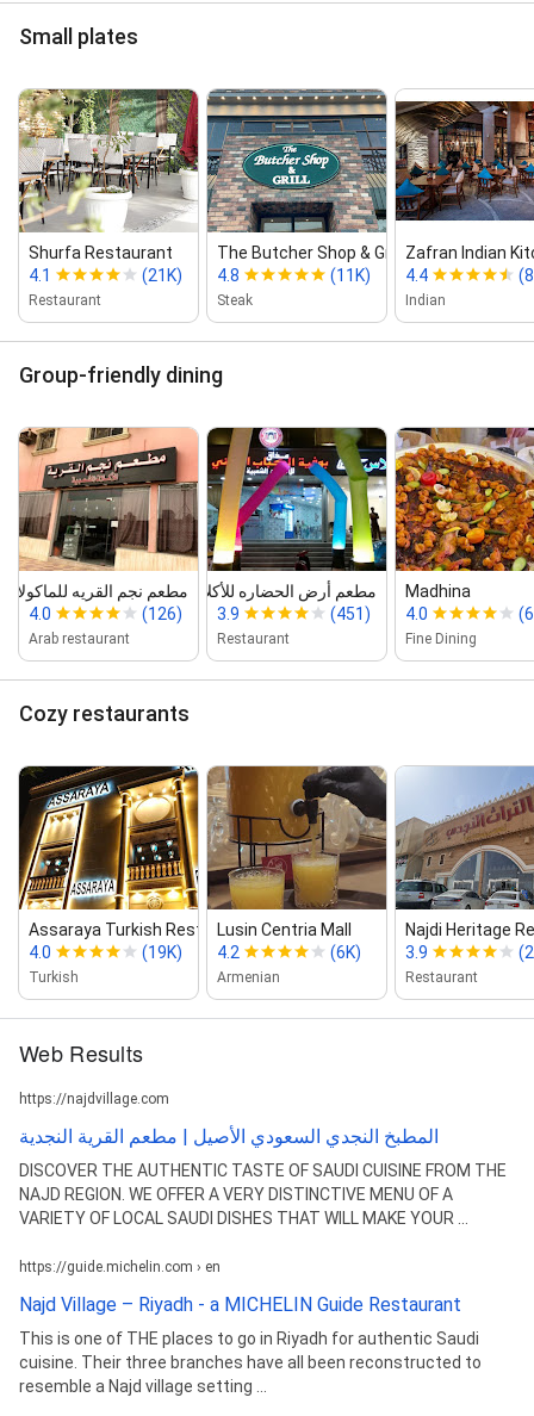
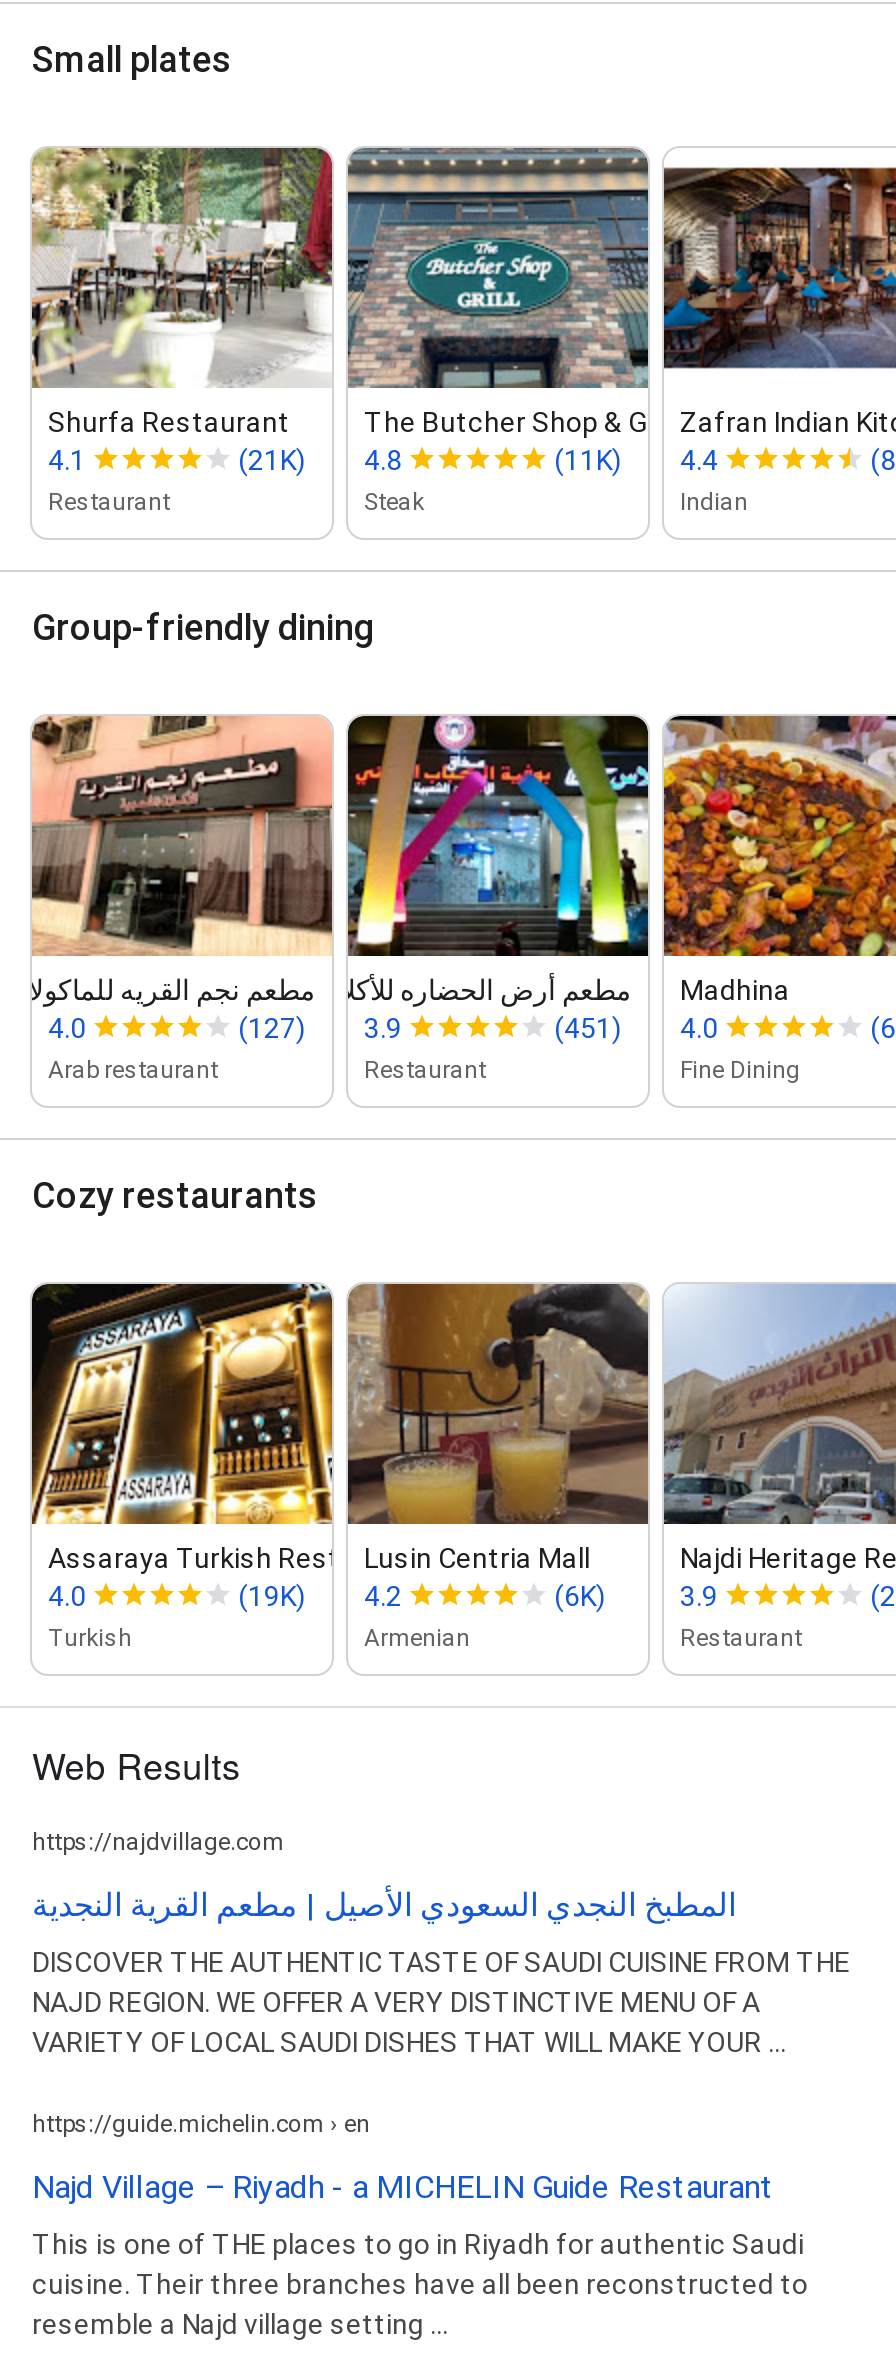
- (126) 3.9
+ (127) 3.9
